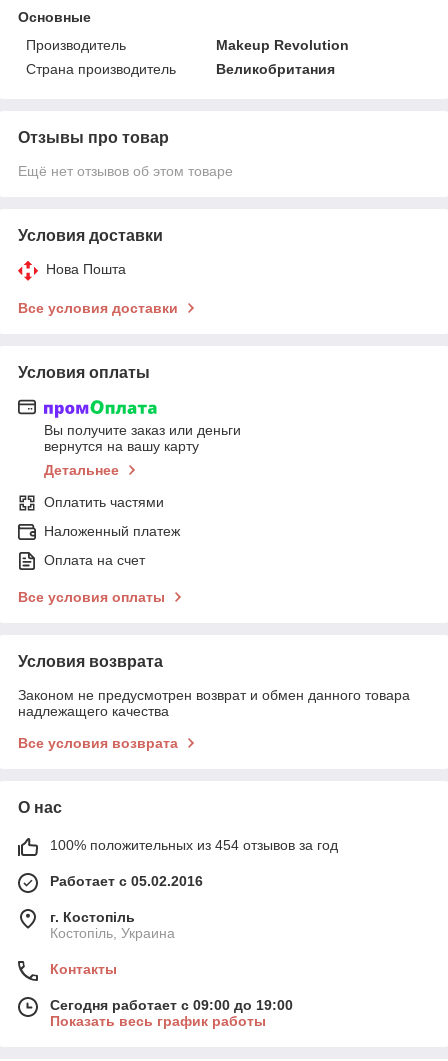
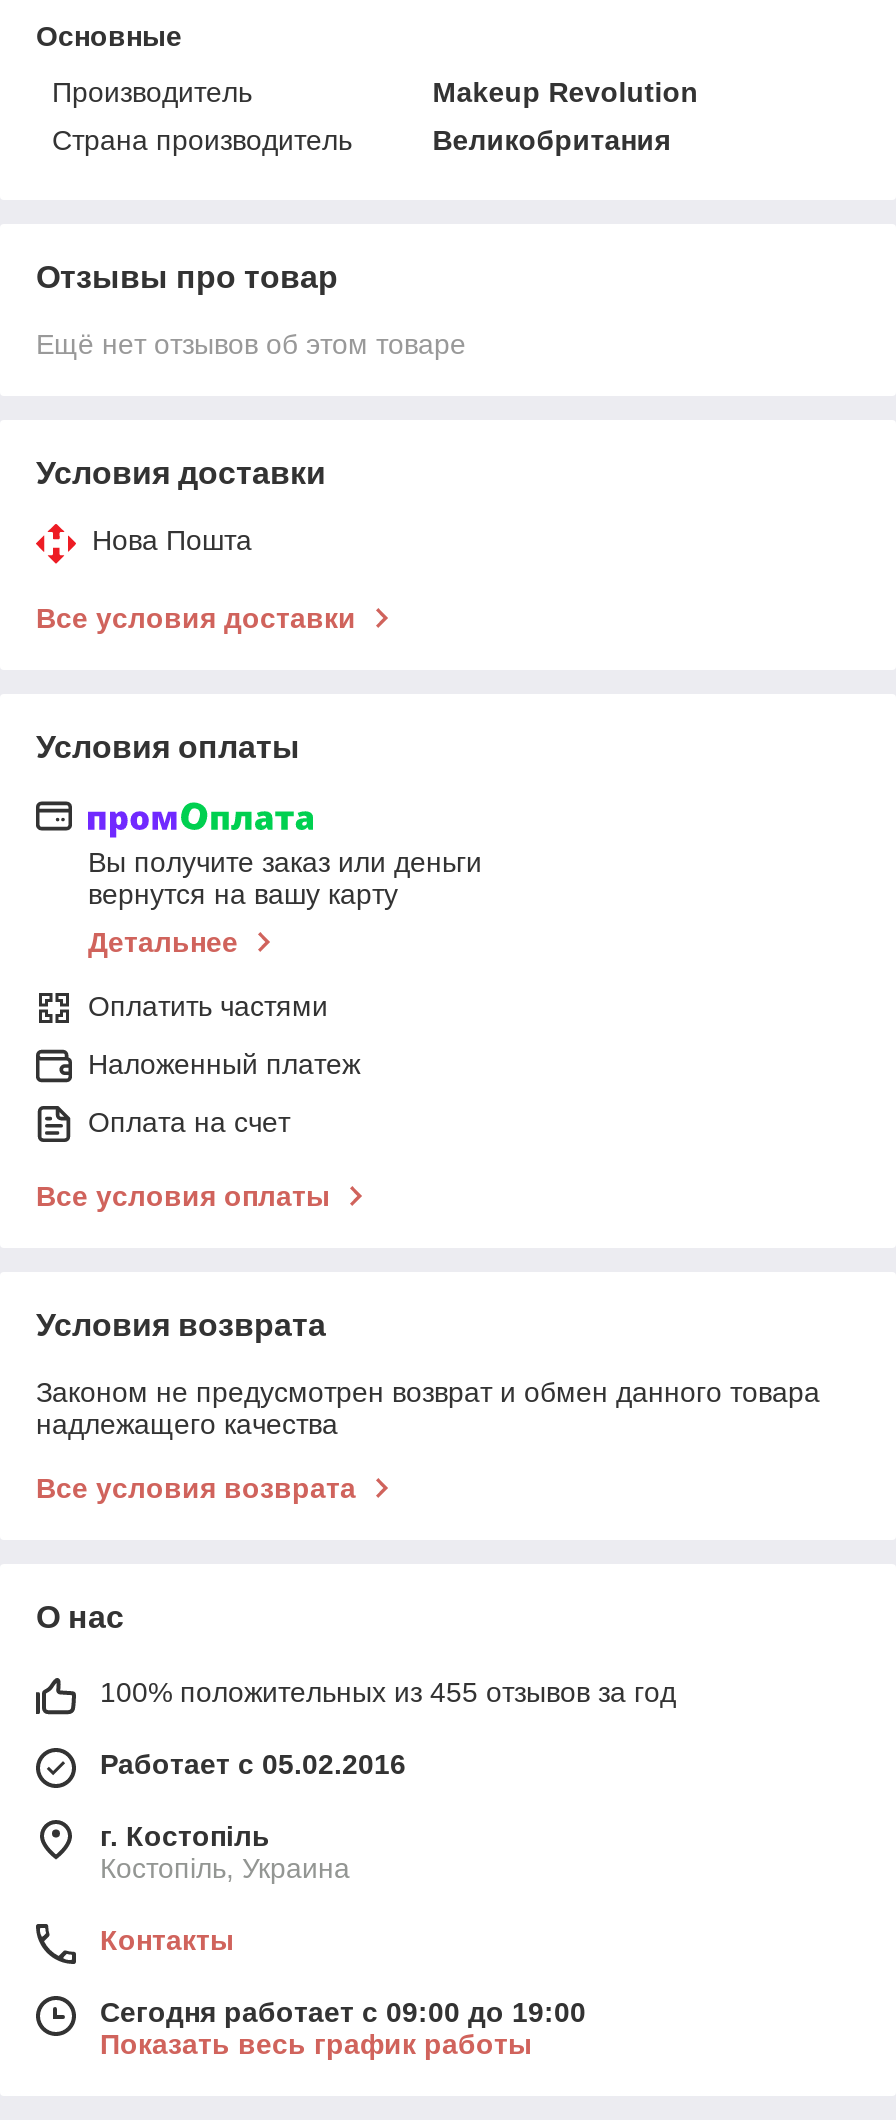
- 100% положительных из 454 отзывов за год
+ 100% положительных из 455 отзывов за год
